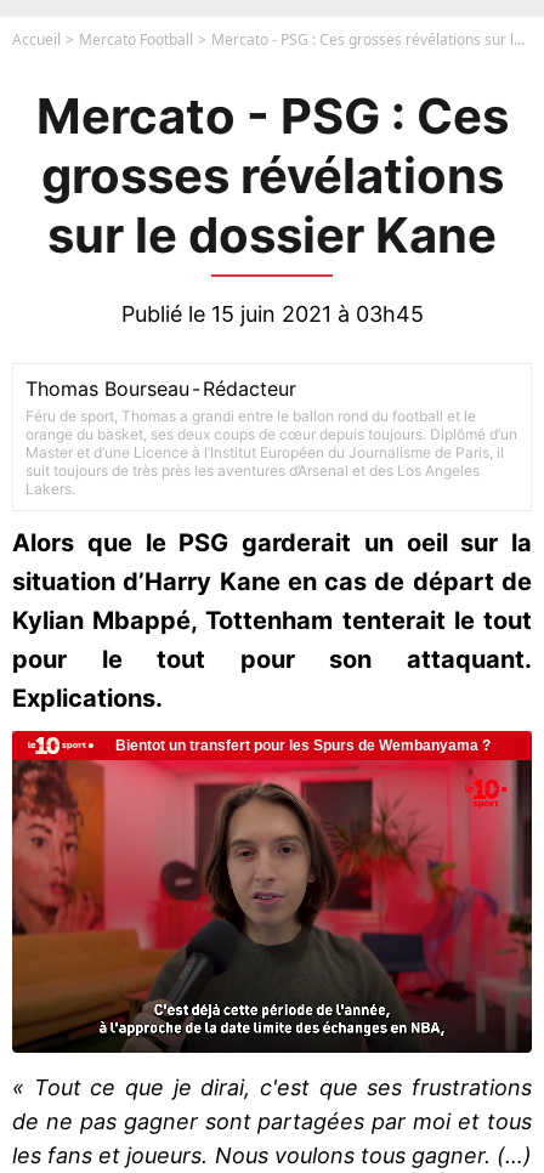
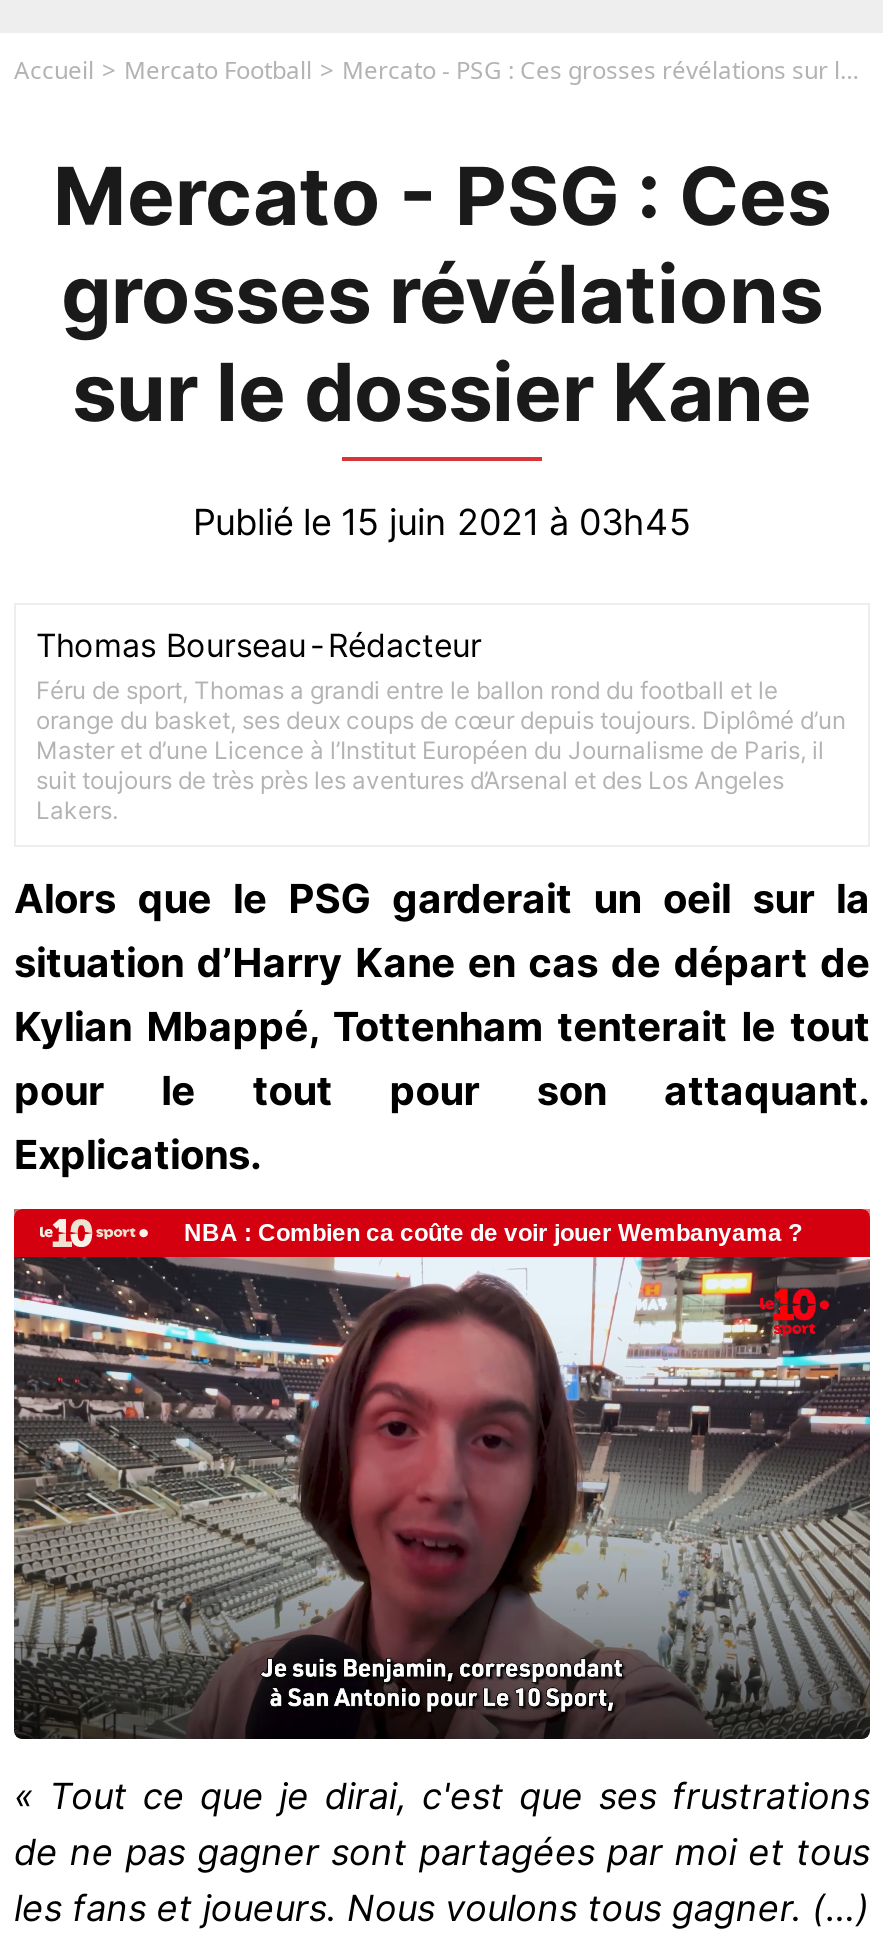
- [image]
+ [image]
